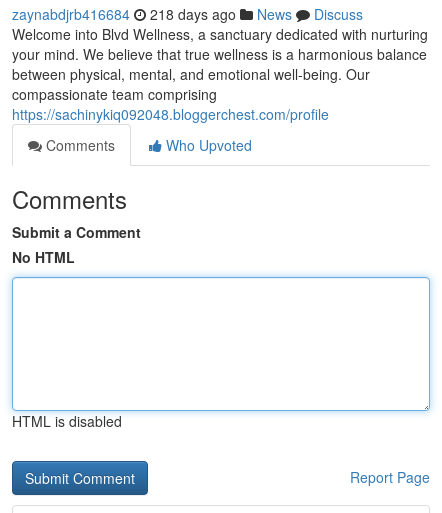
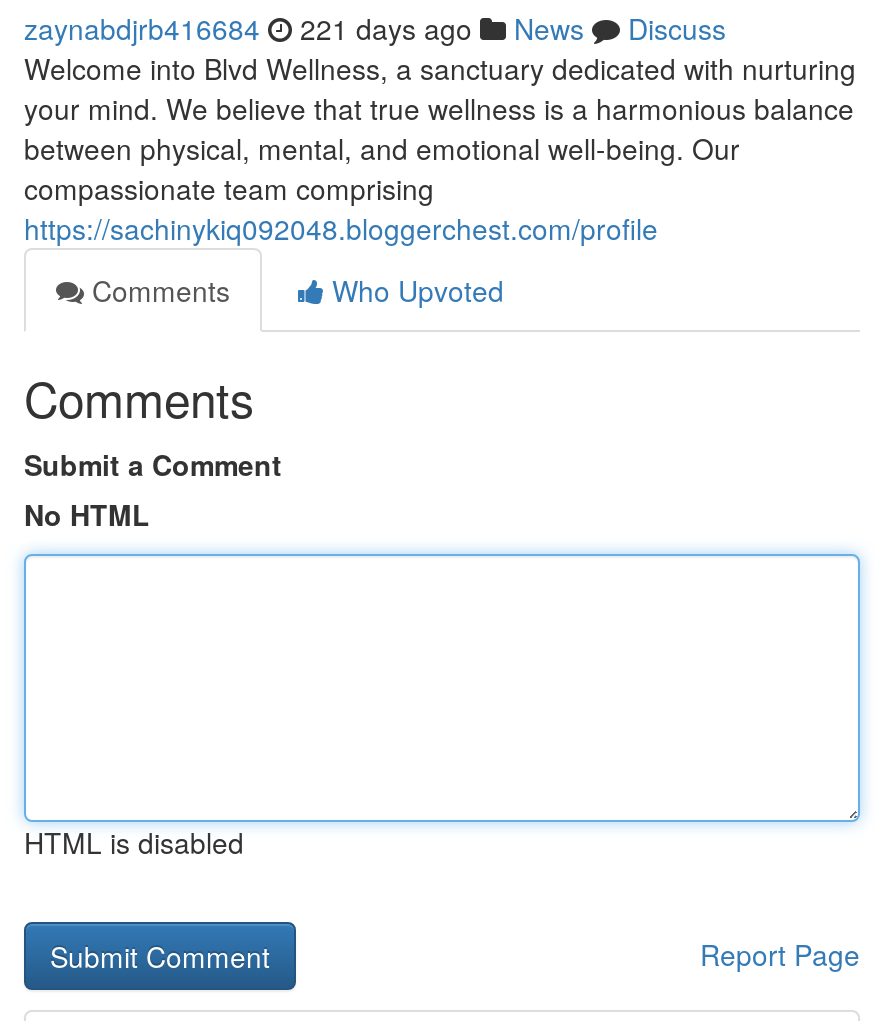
- zaynabdjrb416684 218 days ago News Discuss
+ zaynabdjrb416684 221 days ago News Discuss
